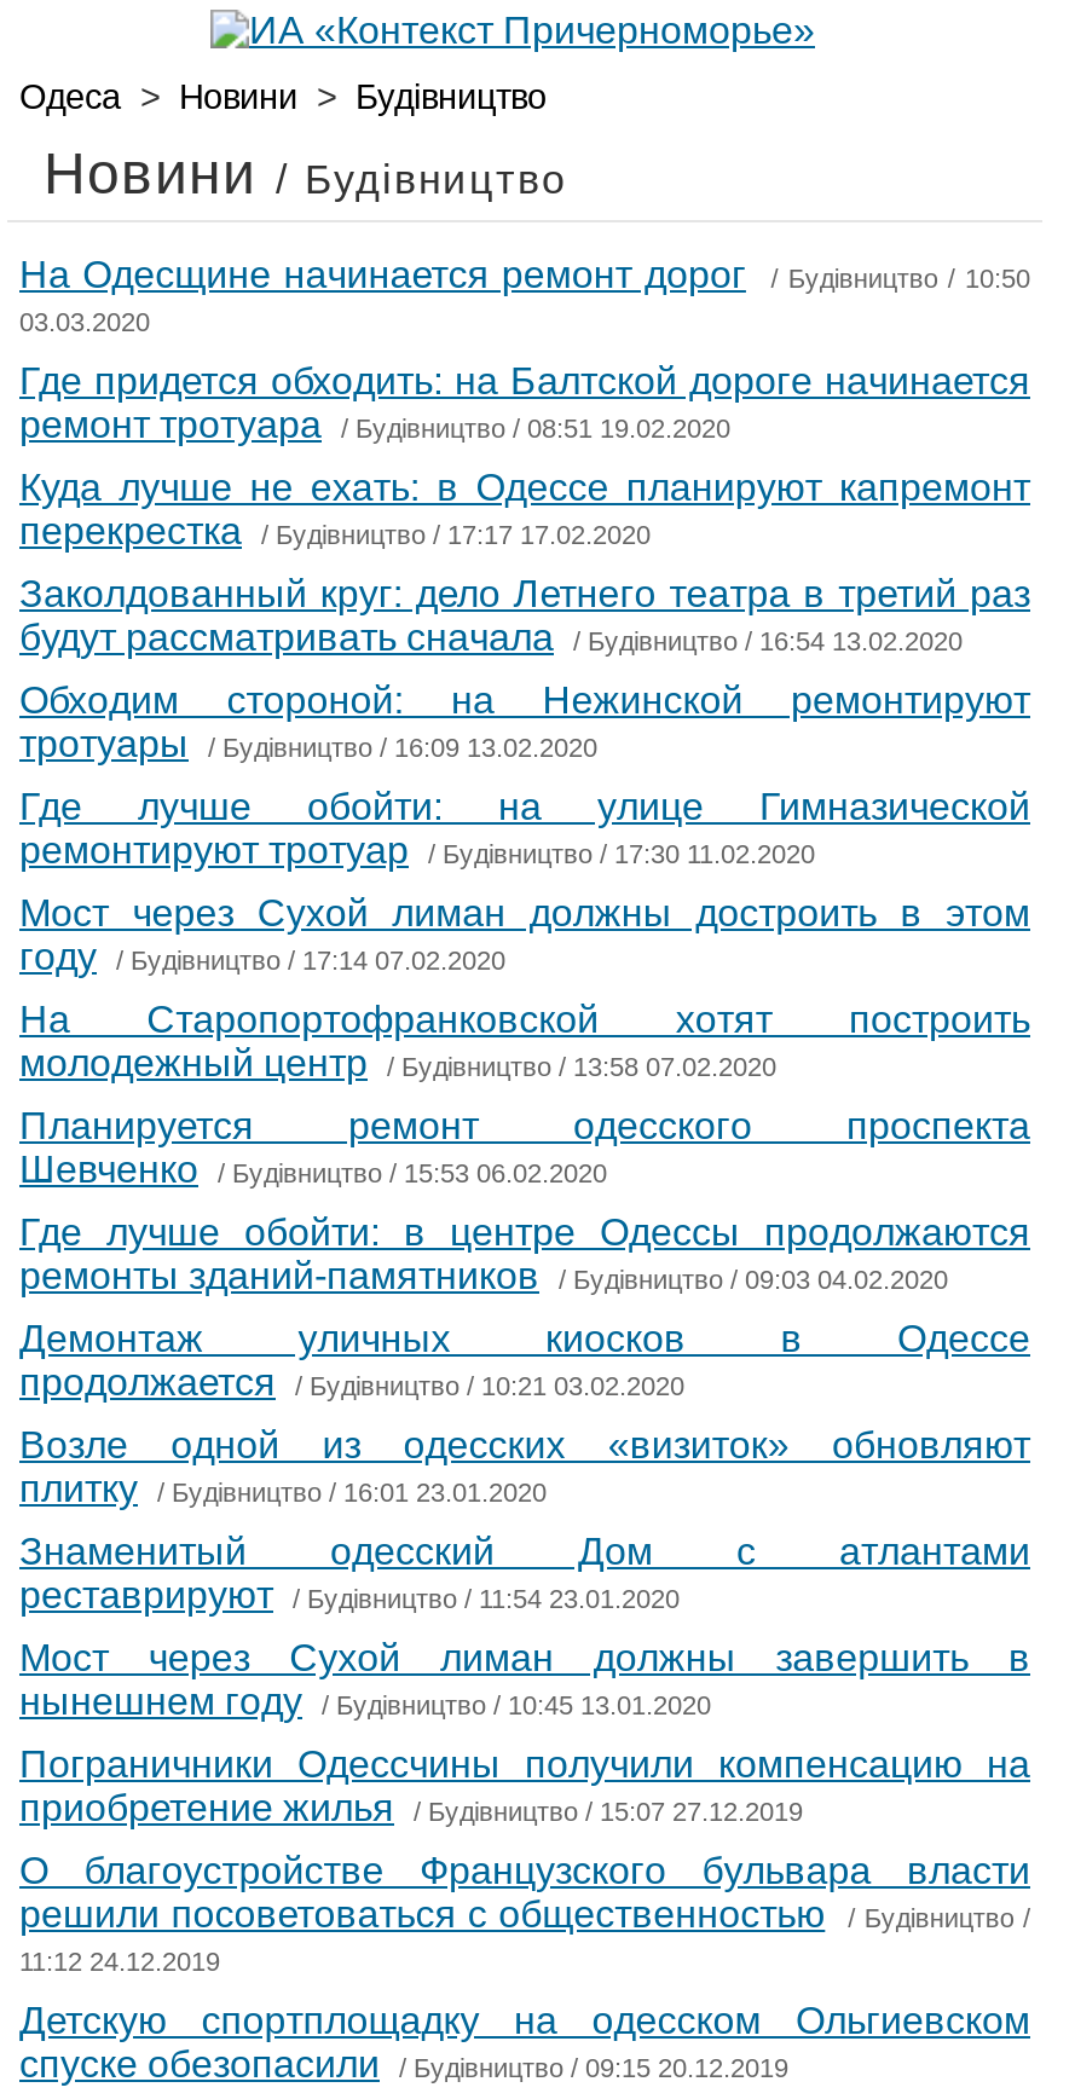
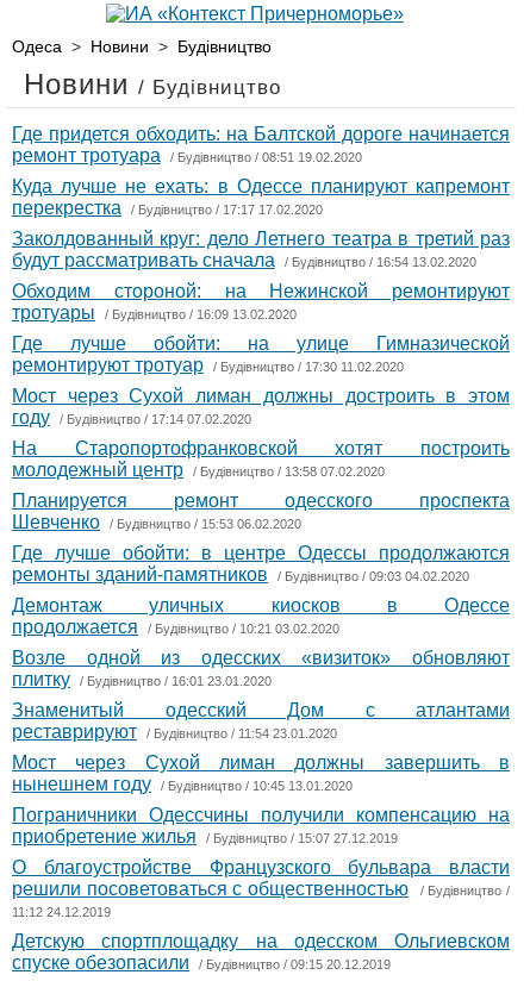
- На Одесщине начинается ремонт дорог
- / Будівництво / 10:50
- 03.03.2020
